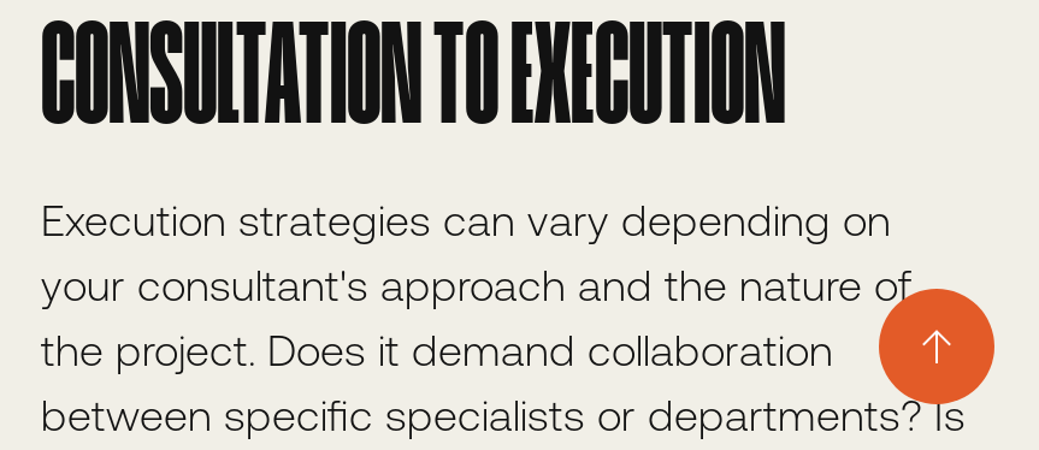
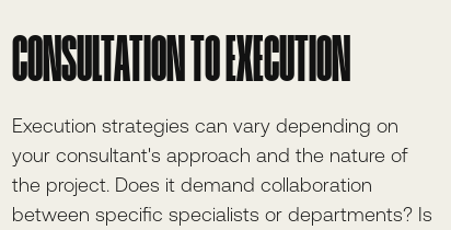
- [image]
